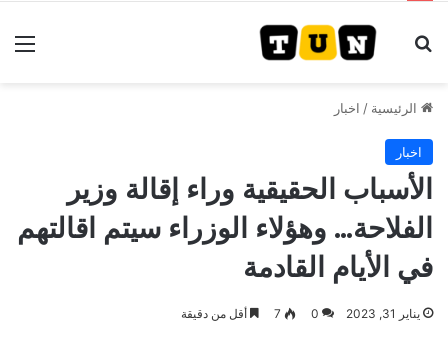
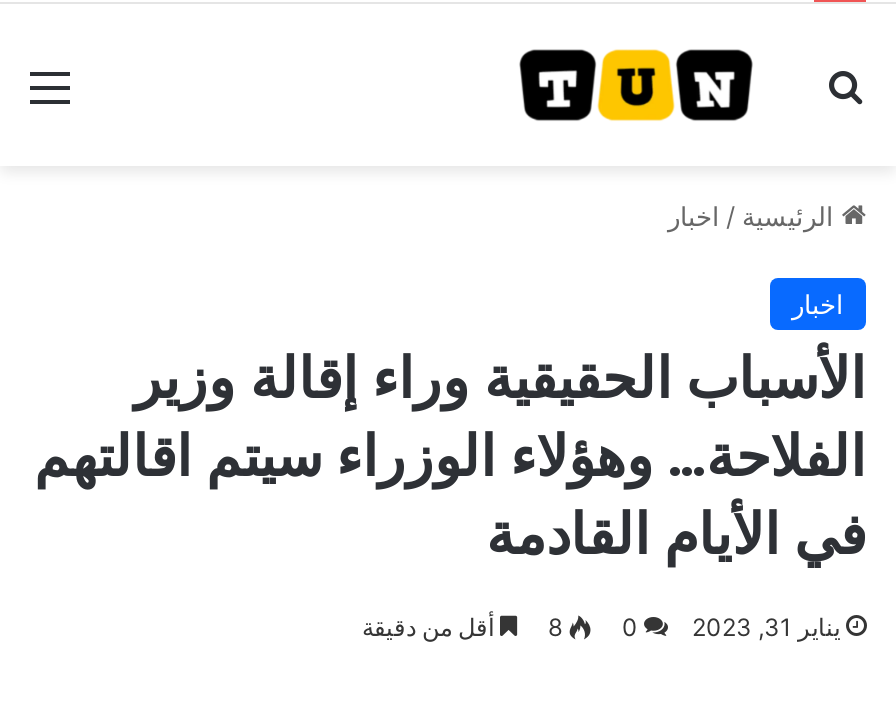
- 7
+ 8
